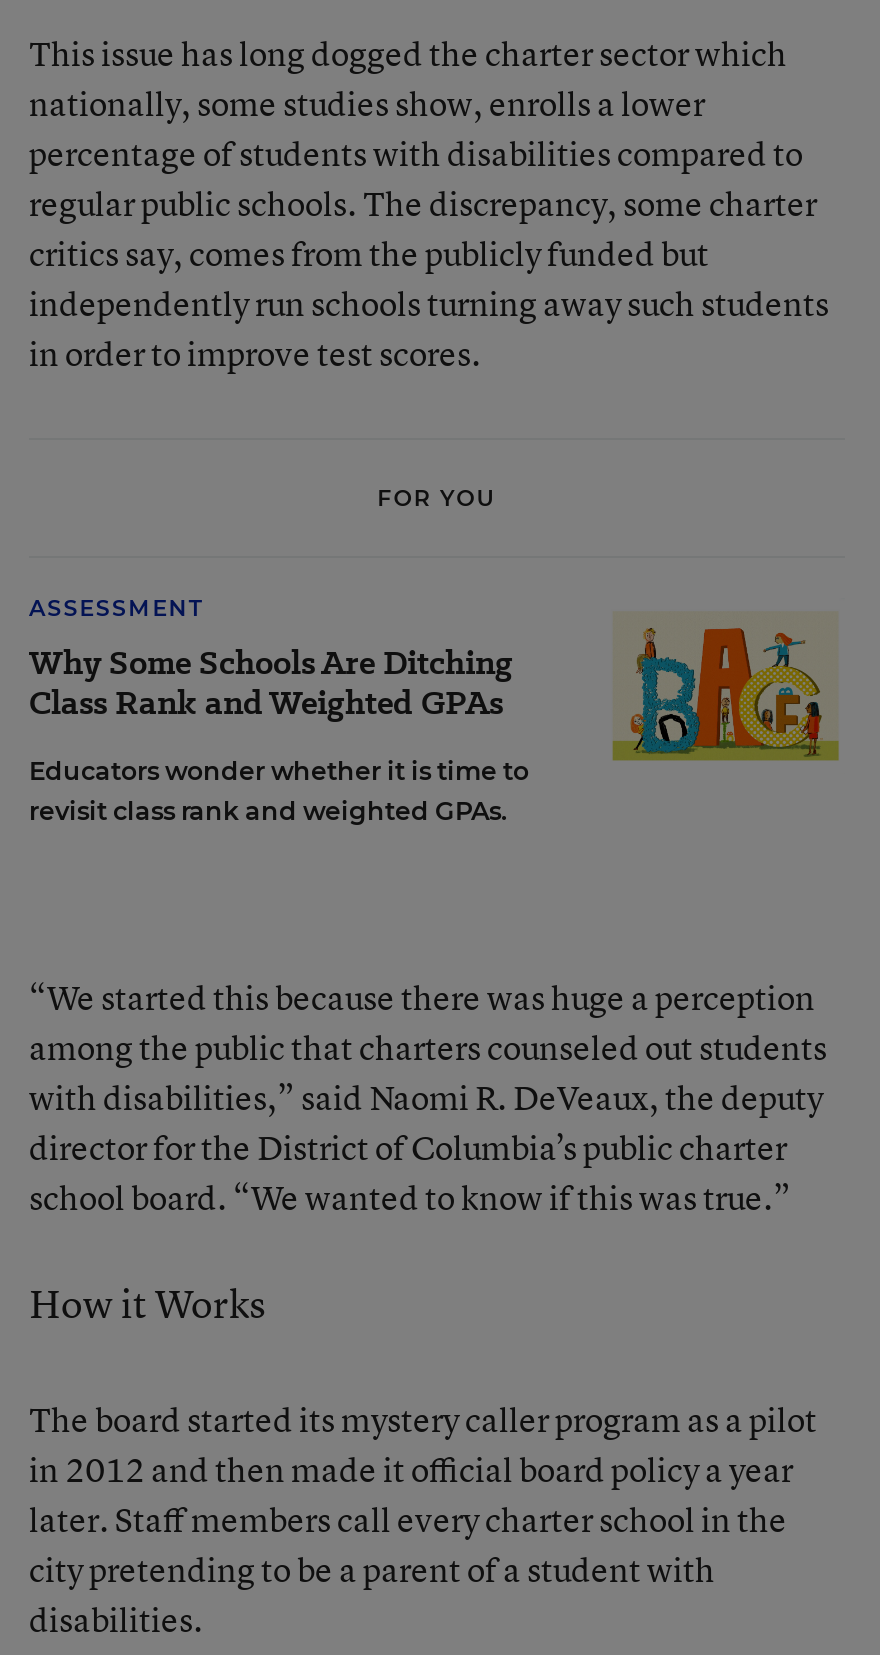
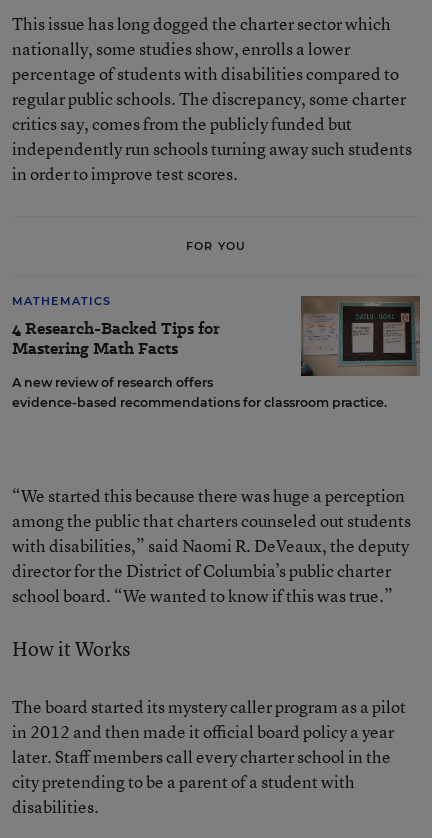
- ASSESSMENT
- Why Some Schools Are Ditching
- Class Rank and Weighted GPAs
+ MATHEMATICS
+ 4 Research-Backed Tips for
+ Mastering Math Facts

- [image]
- Educators wonder whether it is time to
- revisit class rank and weighted GPAs.
+ [image]
+ A new review of research offers
+ evidence-based recommendations for classroom practice.
